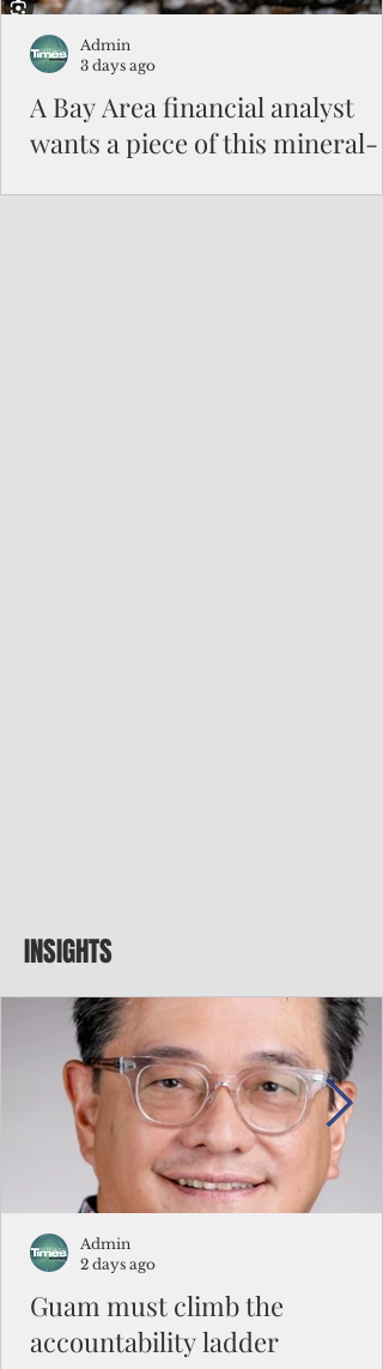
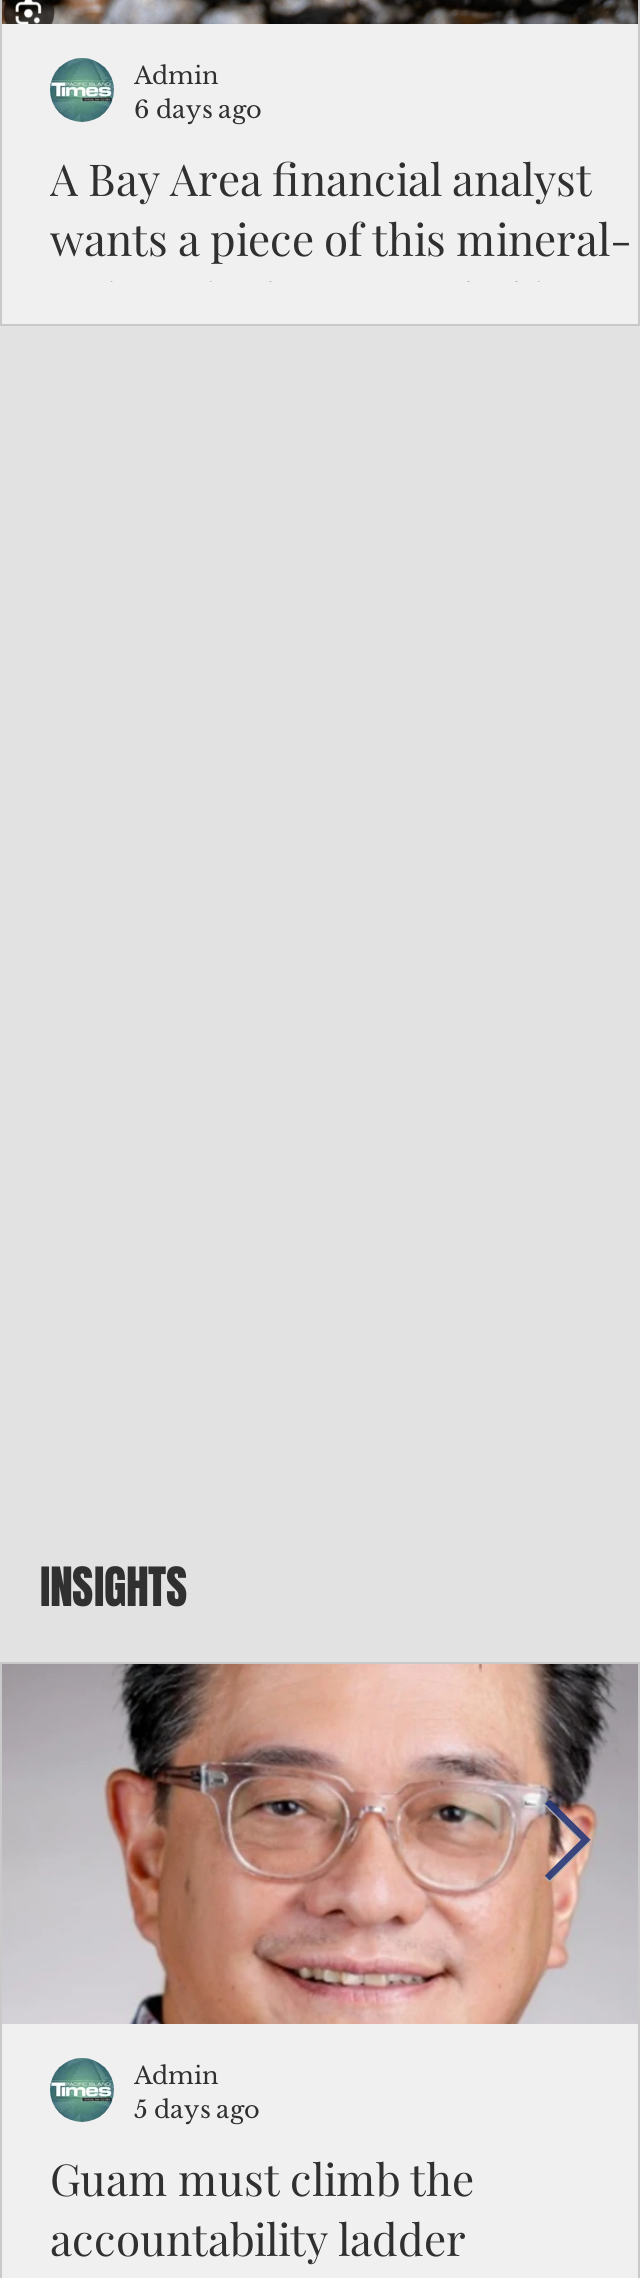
- 3 days ago
+ 6 days ago

- 2 days ago
+ 5 days ago
